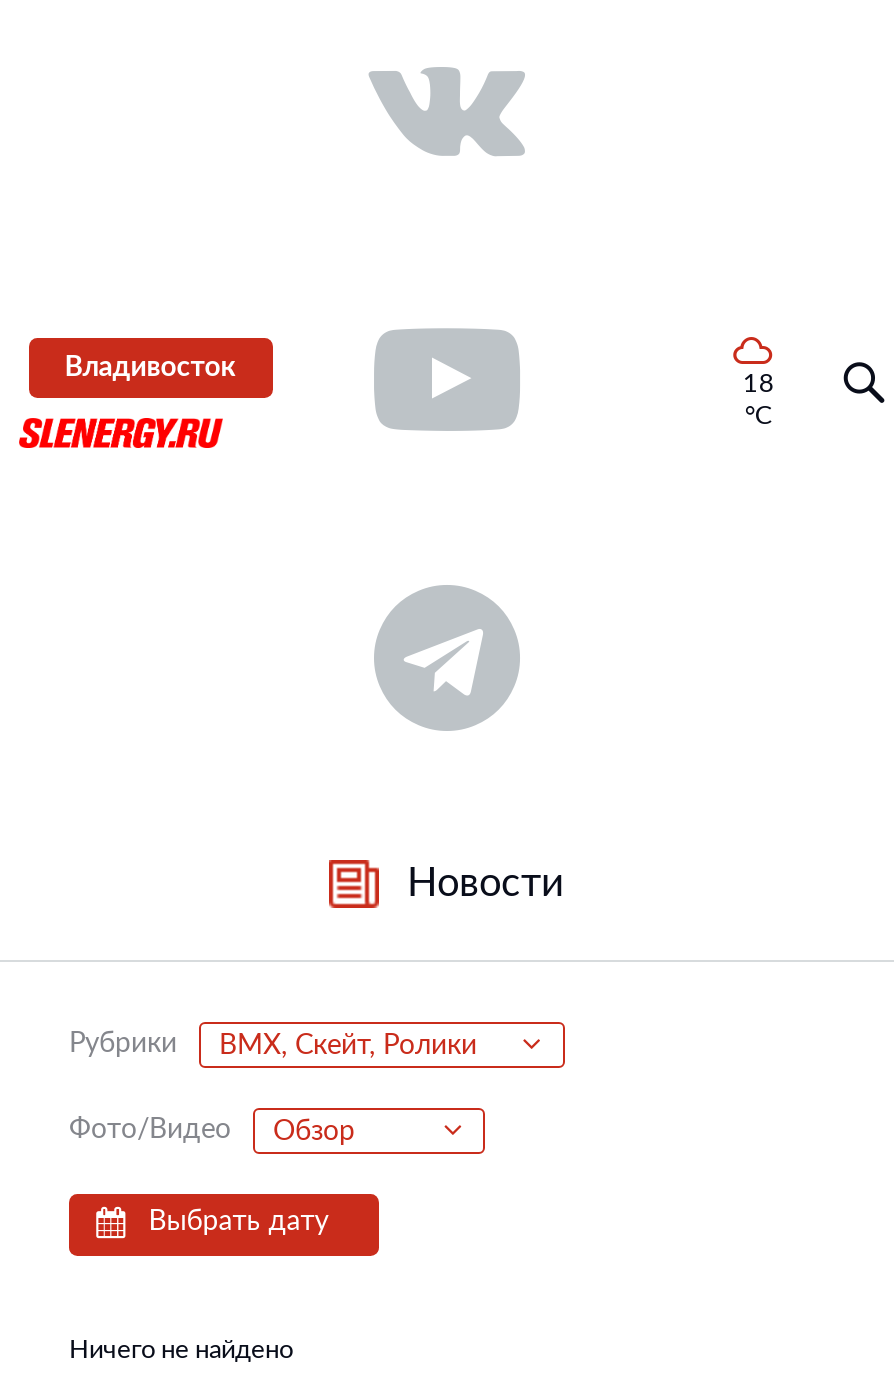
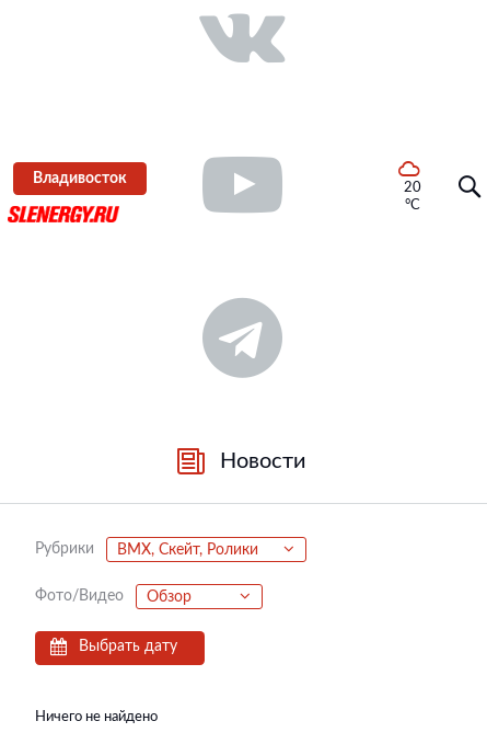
- 18
+ 20
